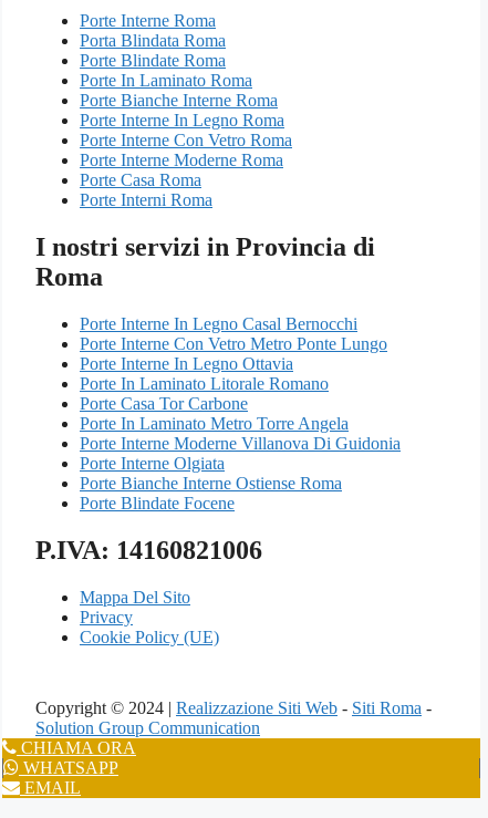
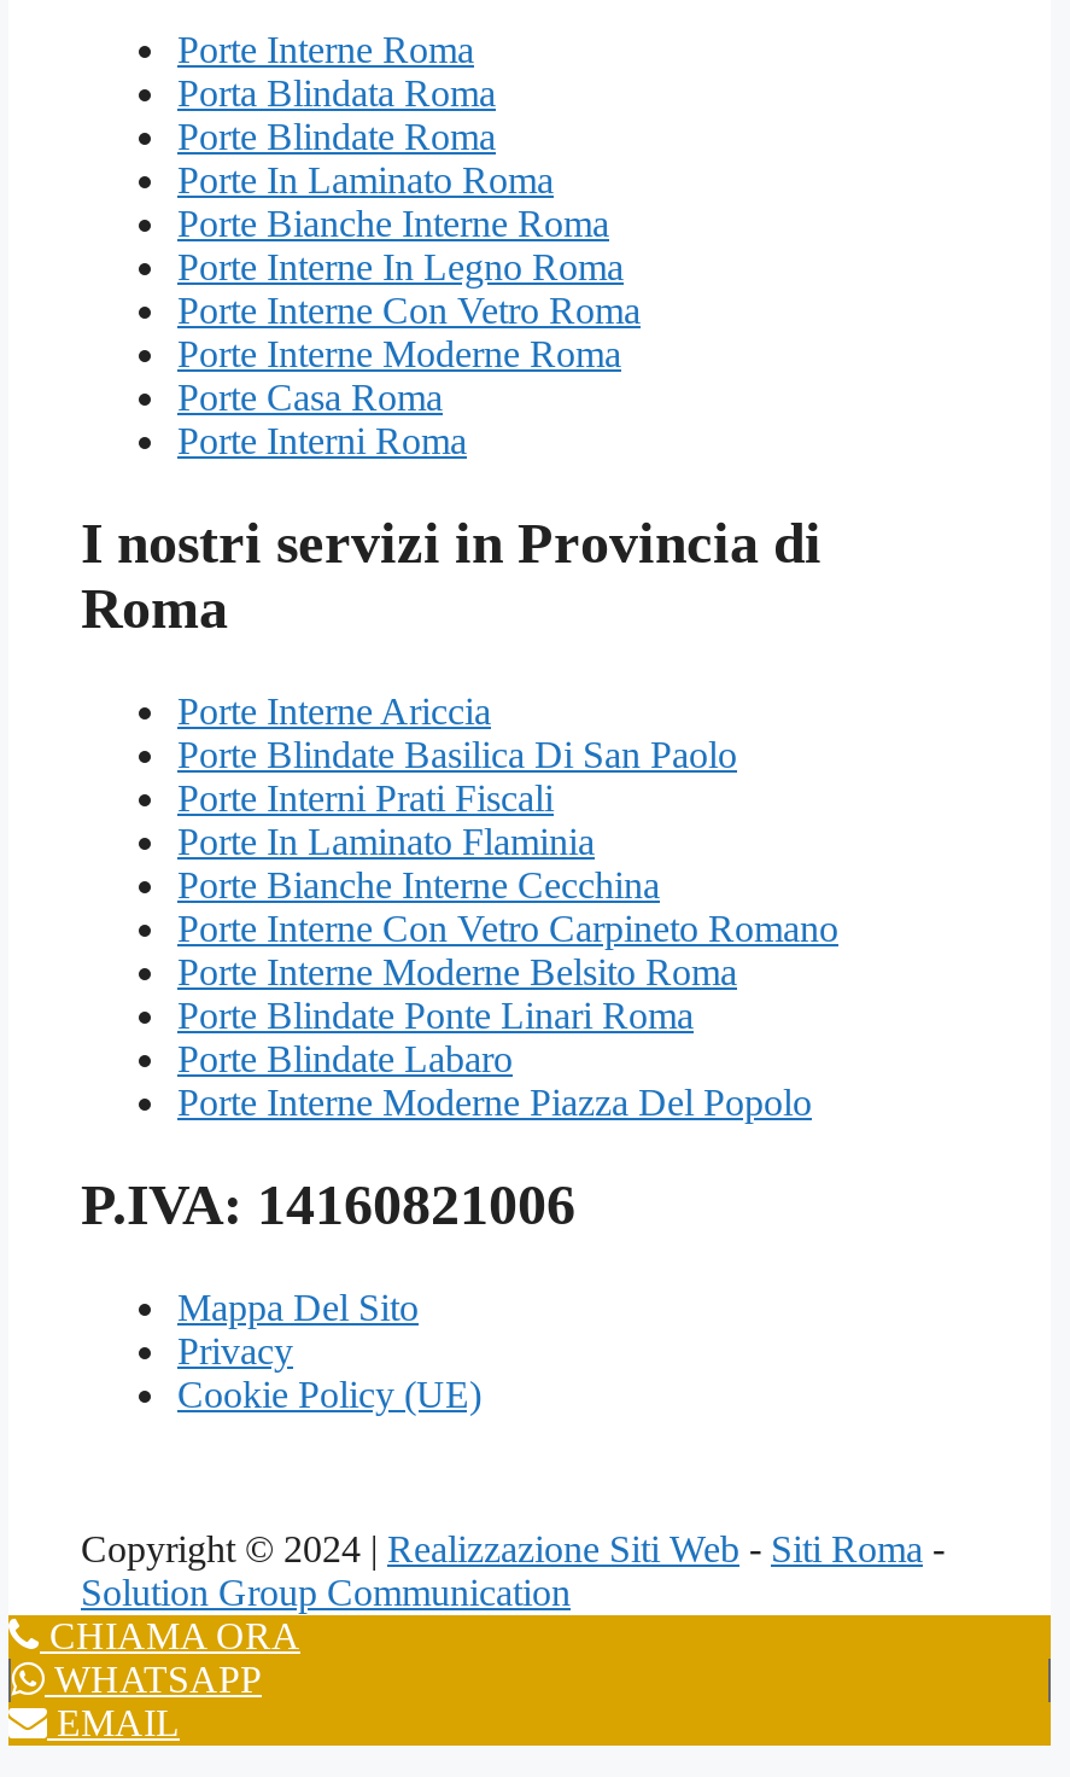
- Porte Interne In Legno Casal Bernocchi
- Porte Interne Con Vetro Metro Ponte Lungo
- Porte Interne In Legno Ottavia
- Porte In Laminato Litorale Romano
- Porte Casa Tor Carbone
- Porte In Laminato Metro Torre Angela
- Porte Interne Moderne Villanova Di Guidonia
- Porte Interne Olgiata
- Porte Bianche Interne Ostiense Roma
- Porte Blindate Focene
+ Porte Interne Ariccia
+ Porte Blindate Basilica Di San Paolo
+ Porte Interni Prati Fiscali
+ Porte In Laminato Flaminia
+ Porte Bianche Interne Cecchina
+ Porte Interne Con Vetro Carpineto Romano
+ Porte Interne Moderne Belsito Roma
+ Porte Blindate Ponte Linari Roma
+ Porte Blindate Labaro
+ Porte Interne Moderne Piazza Del Popolo
